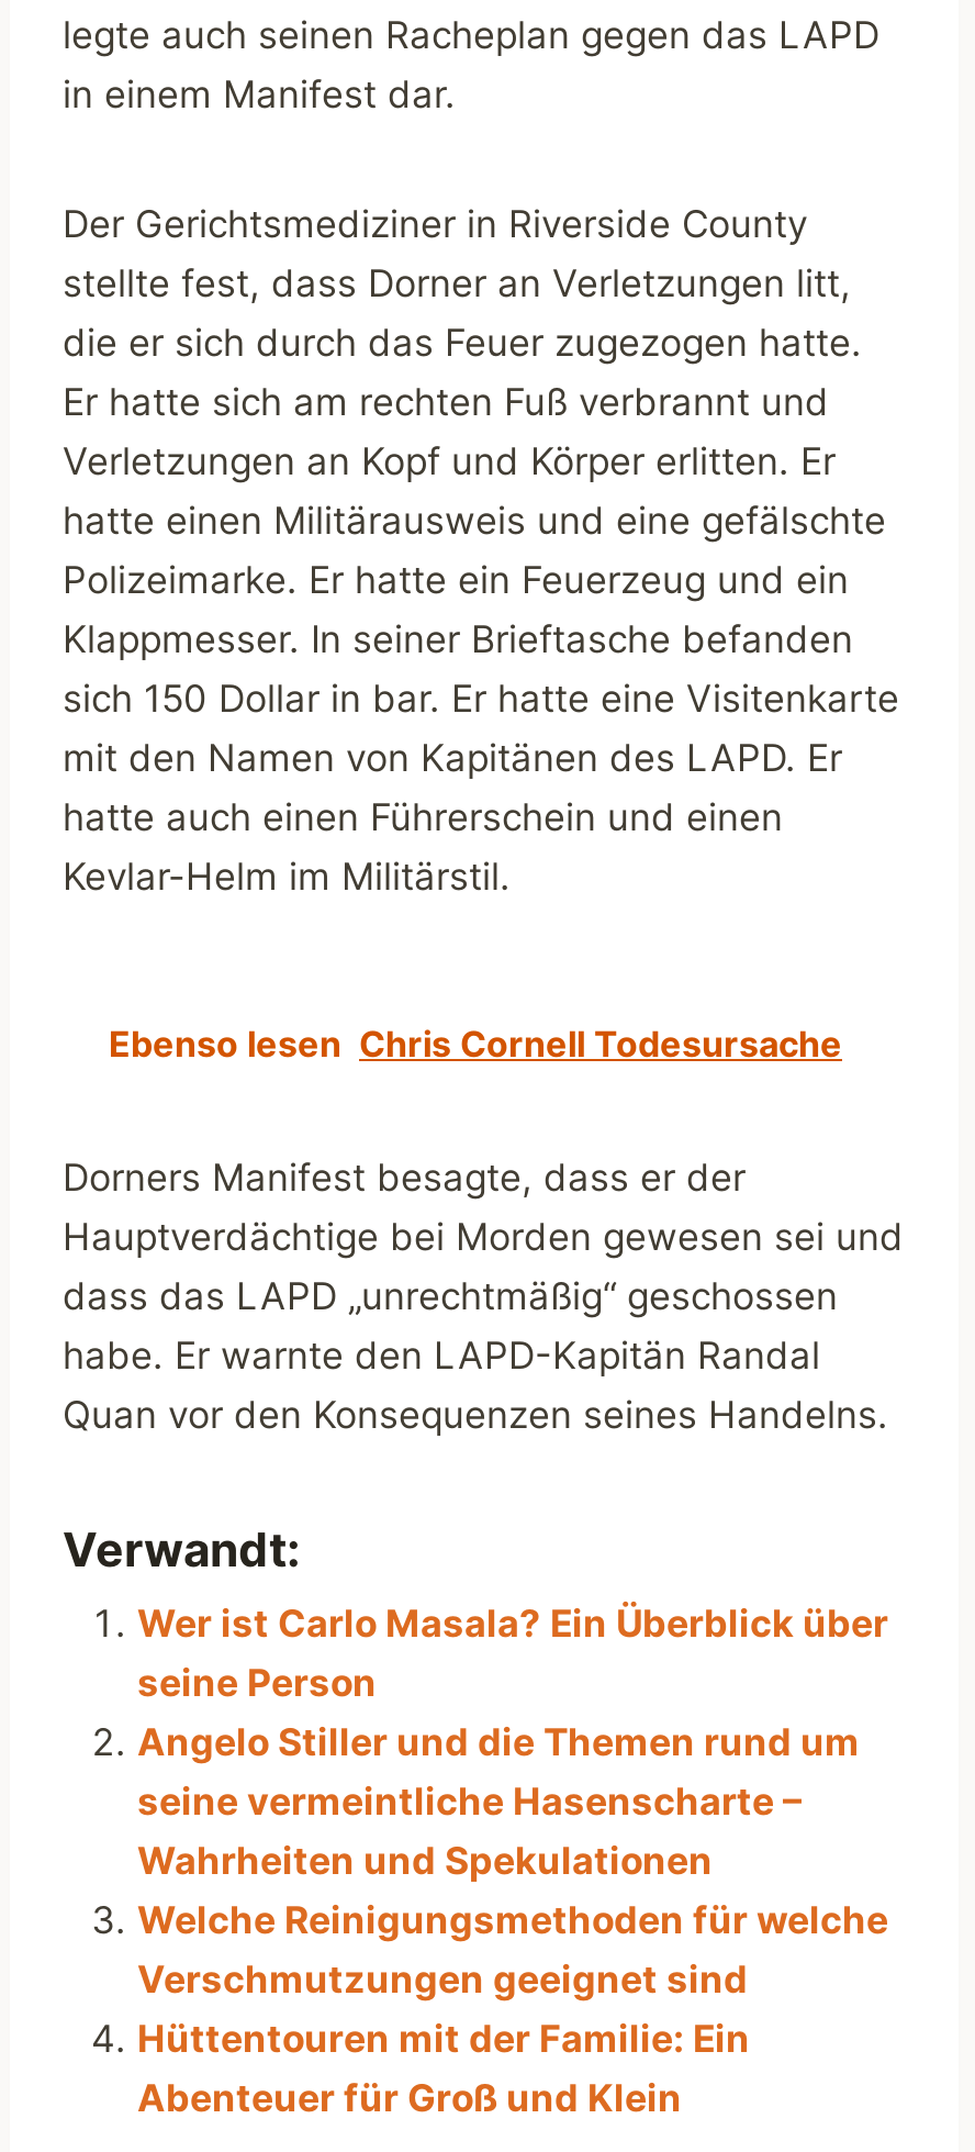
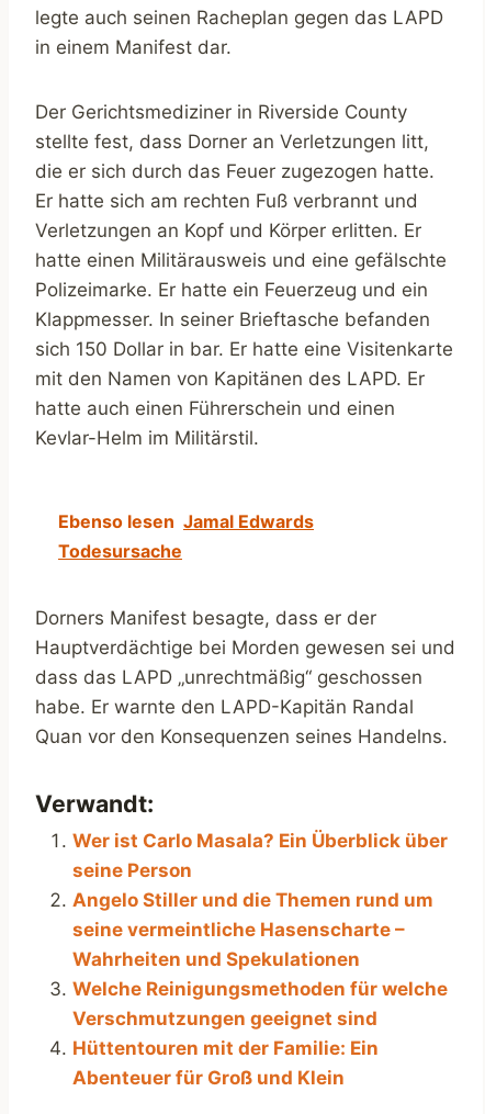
- Ebenso lesen Chris Cornell Todesursache
+ Ebenso lesen Jamal Edwards
+ Todesursache
